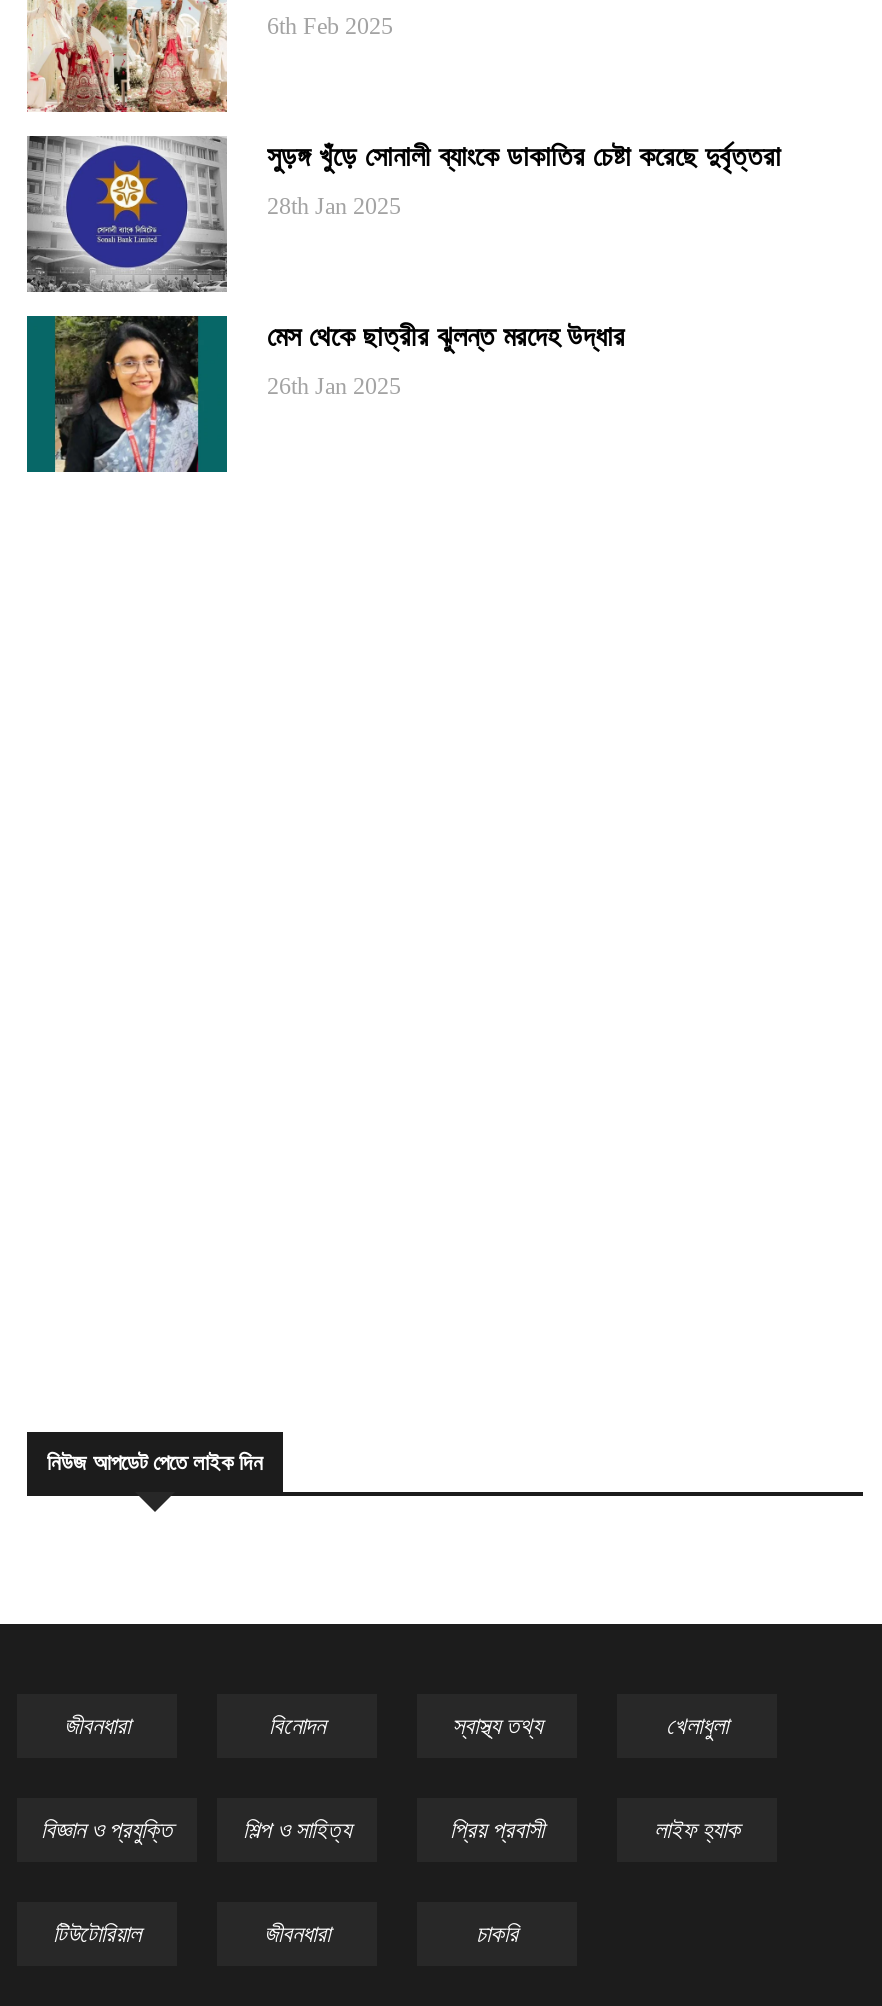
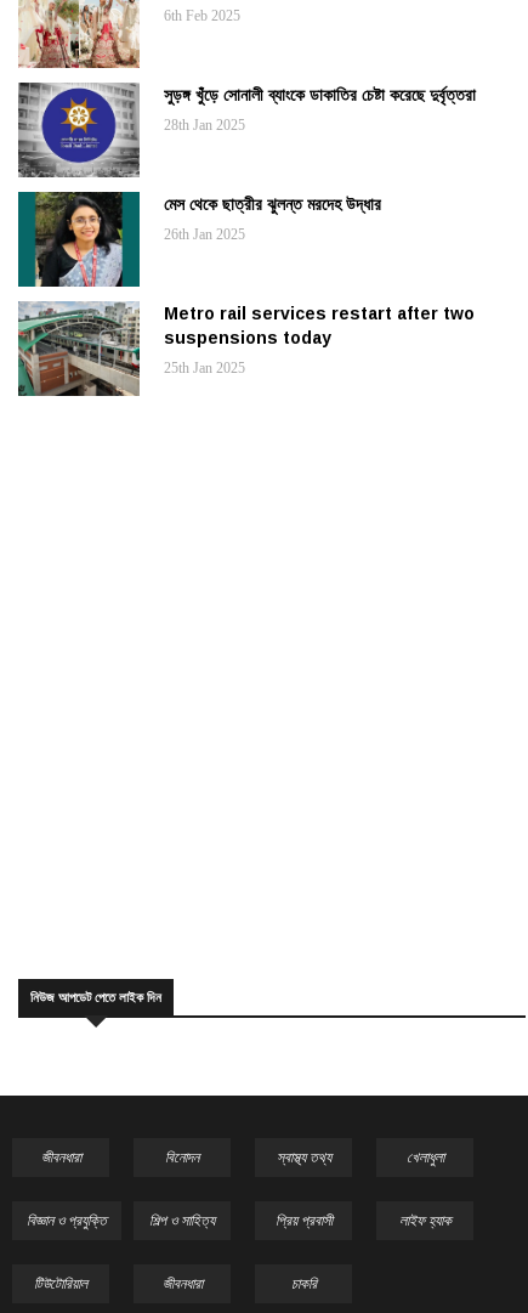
+ [image]
+ Metro rail services restart after two
+ suspensions today
+ 25th Jan 2025
